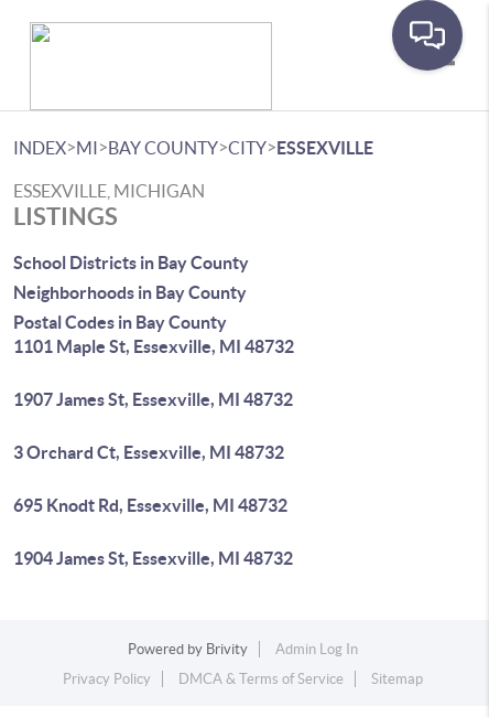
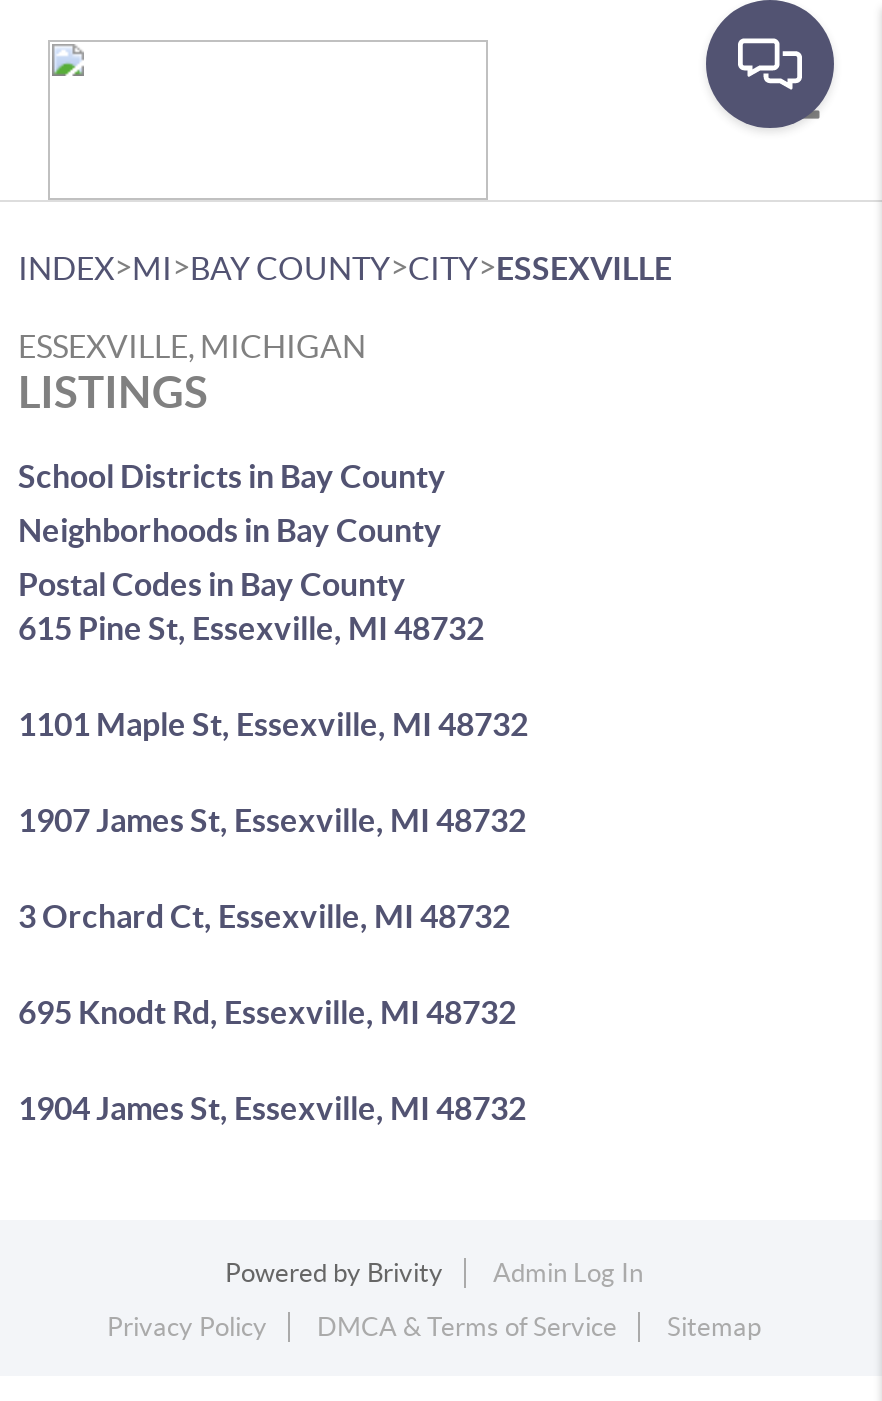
+ 615 Pine St, Essexville, MI 48732
